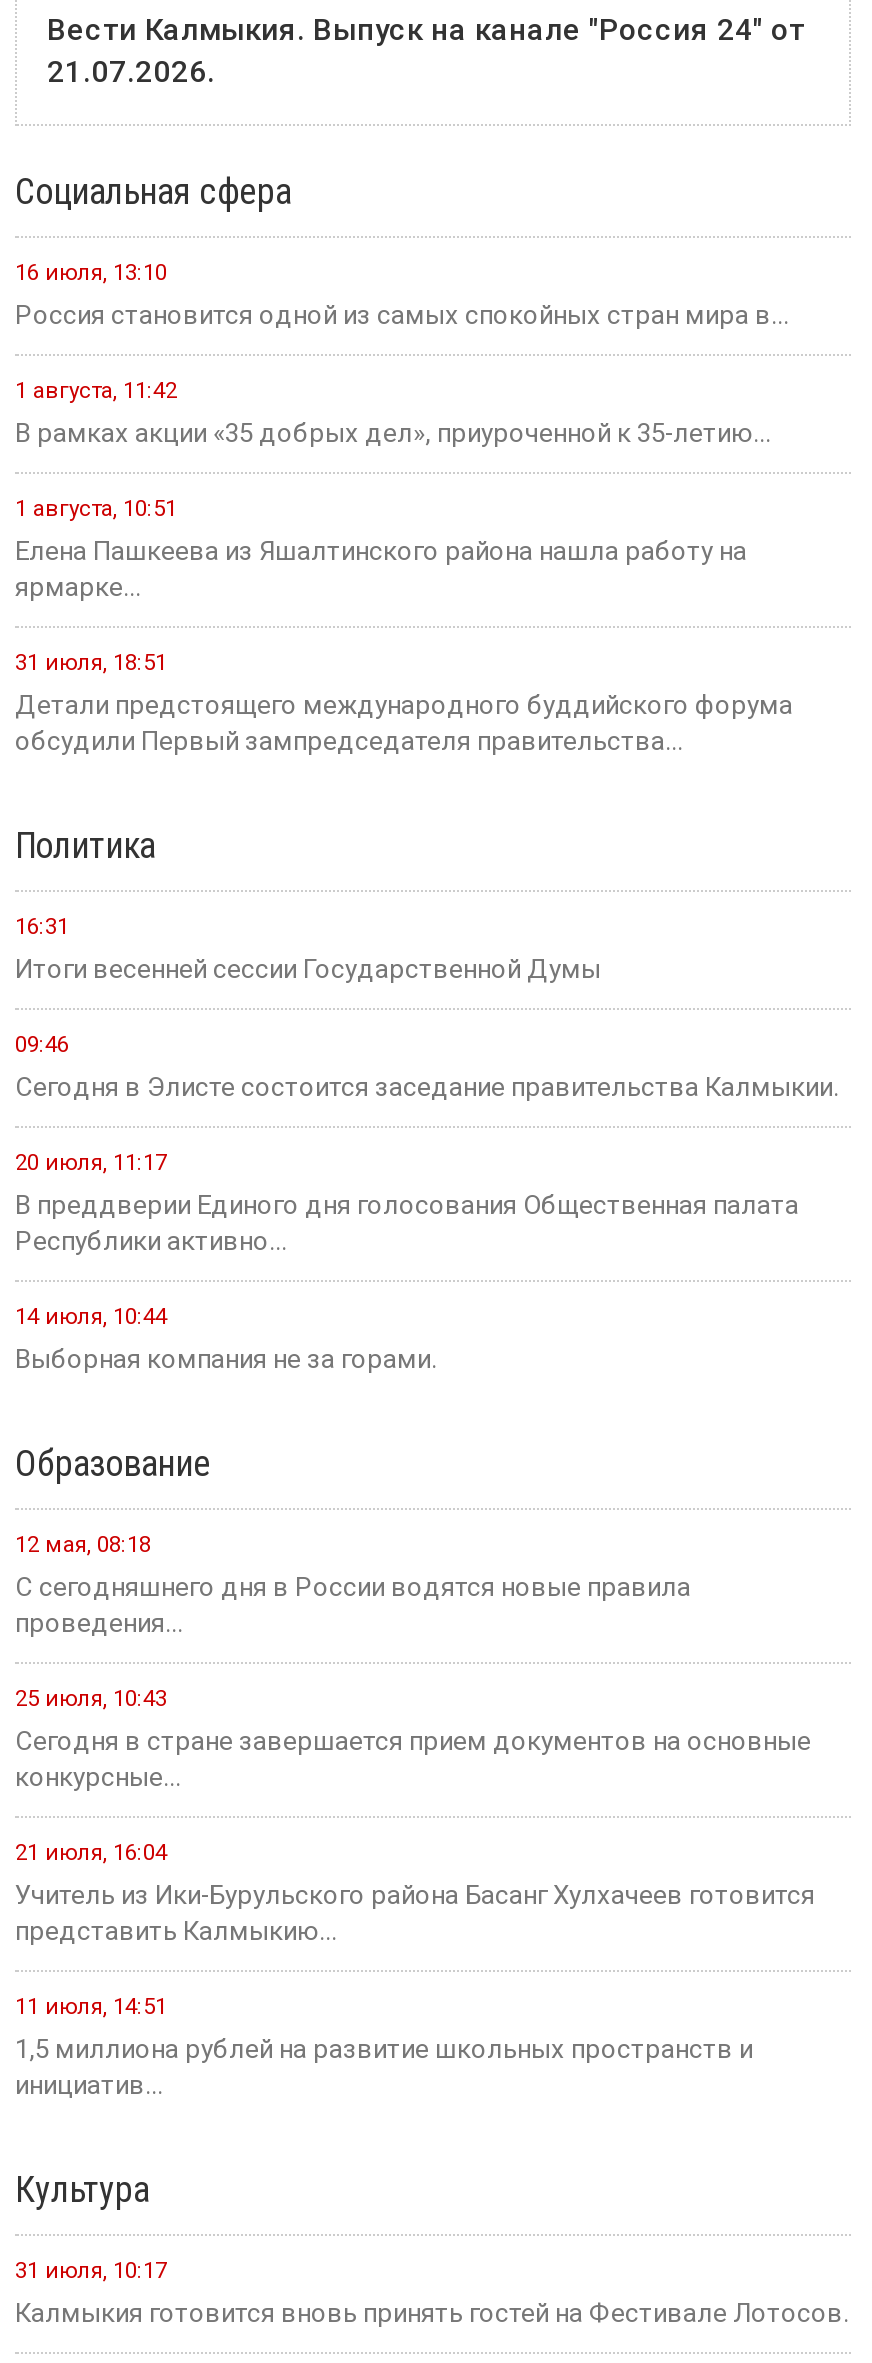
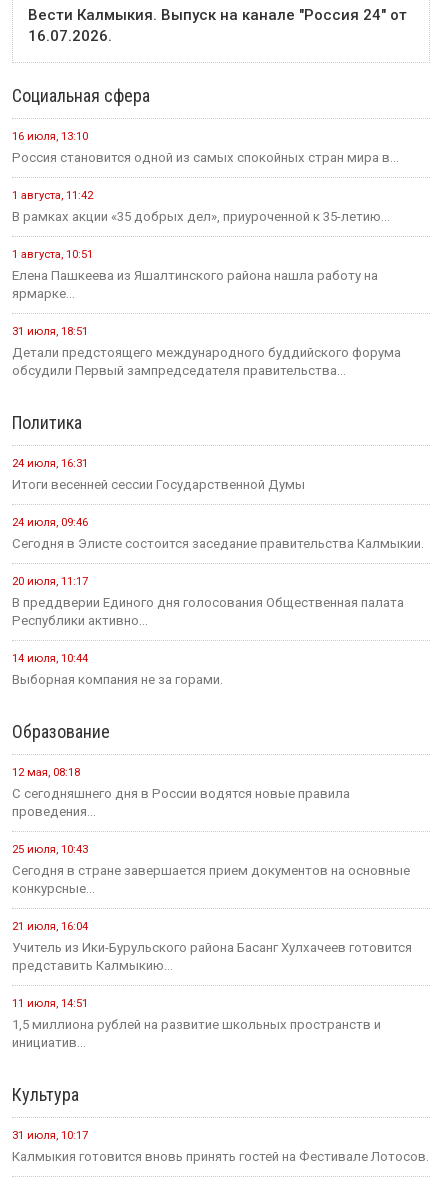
- 21.07.2026.
+ 16.07.2026.

- 16:31
+ 24 июля, 16:31

- 09:46
+ 24 июля, 09:46
